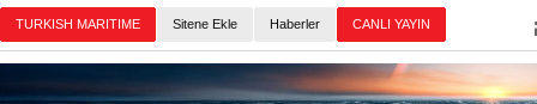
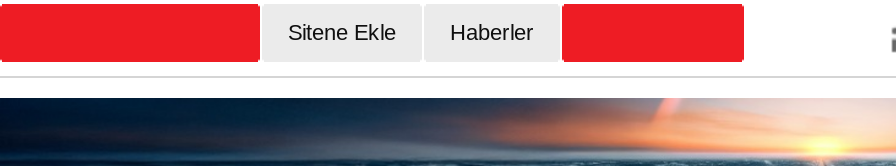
- TURKISH MARITIME

- CANLI YAYIN
